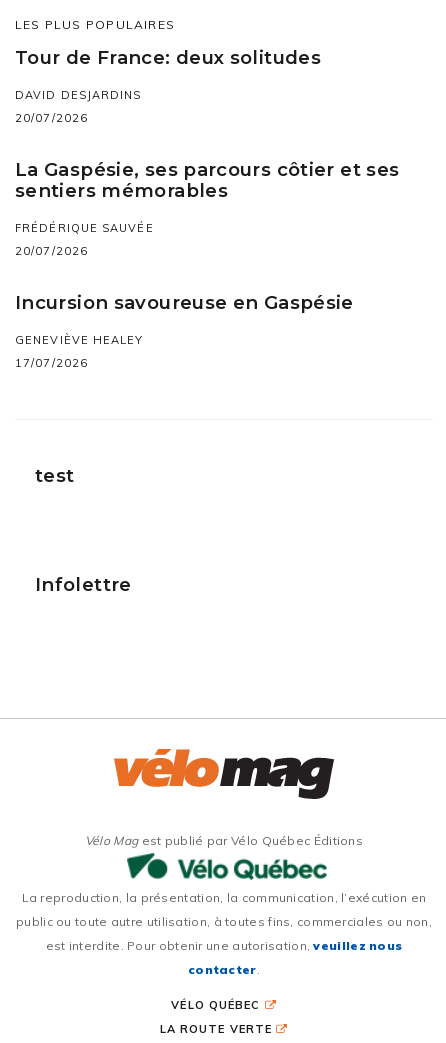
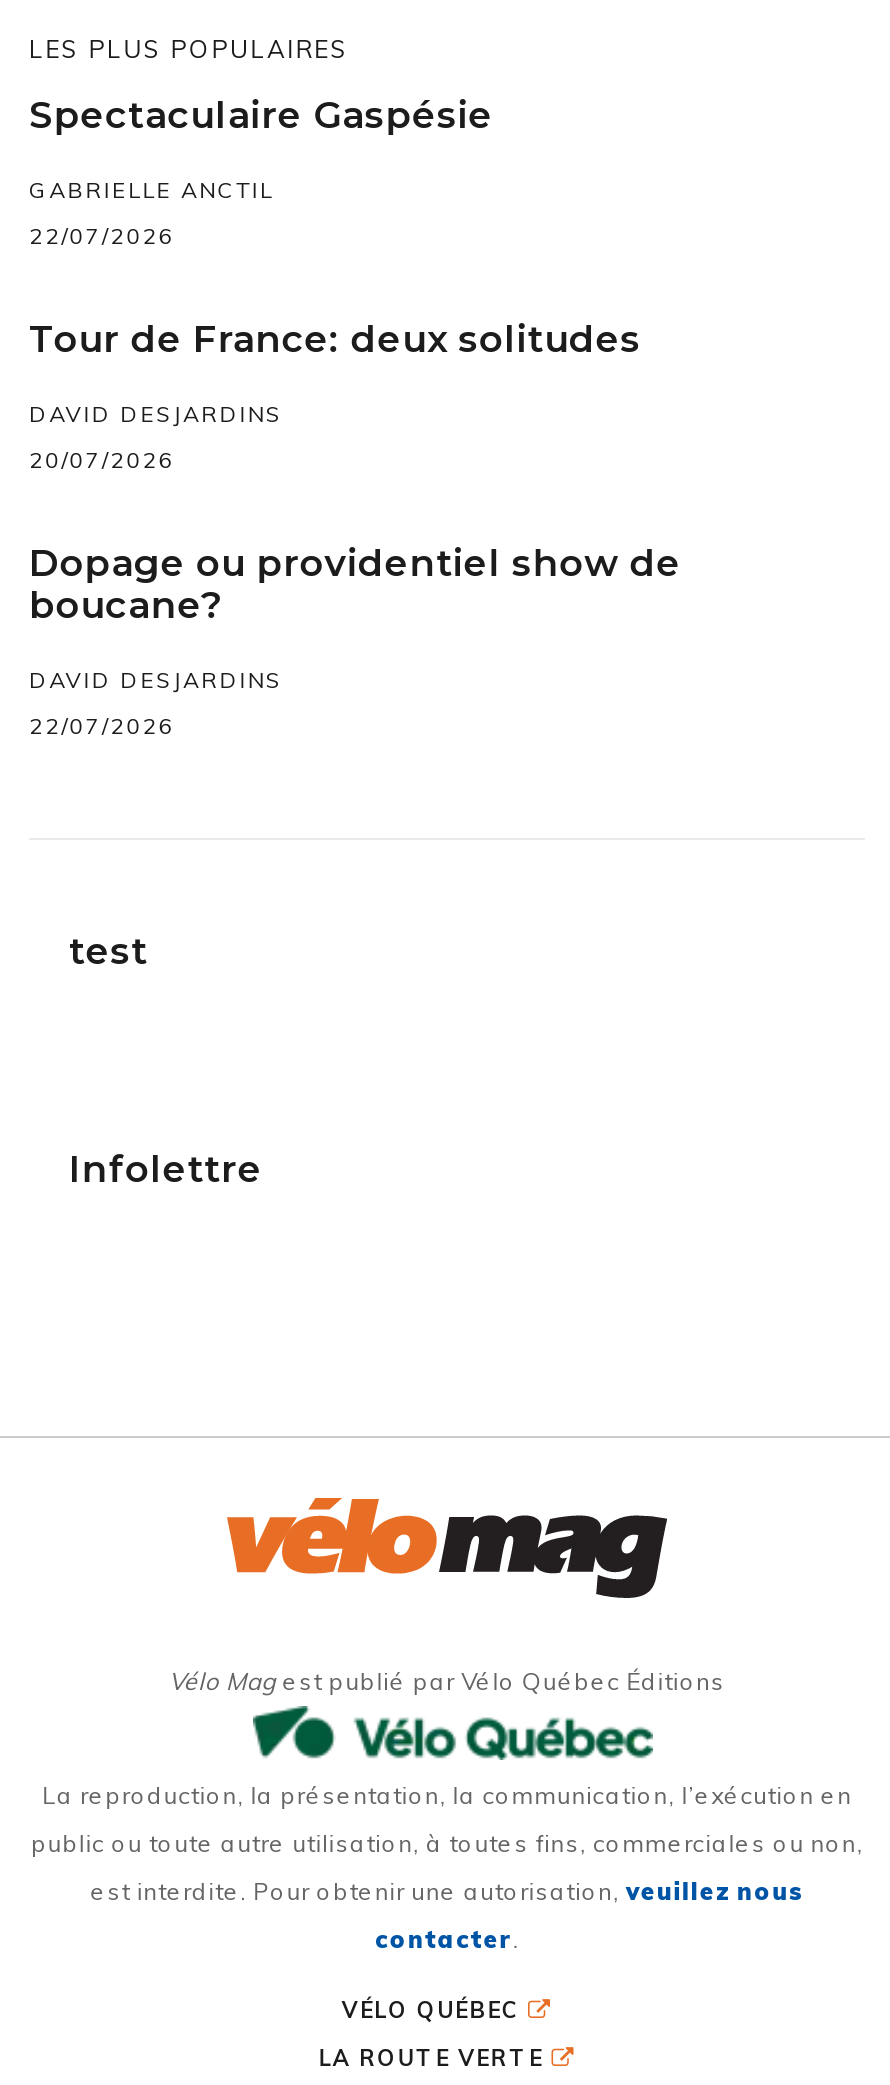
+ Spectaculaire Gaspésie
+ GABRIELLE ANCTIL
+ 22/07/2026

moved down: Tour de France: deux solitudes | DAVID DESJARDINS | 20/07/2026

- La Gaspésie, ses parcours côtier et ses
- sentiers mémorables
- FRÉDÉRIQUE SAUVÉE
- 20/07/2026
- Incursion savoureuse en Gaspésie
- GENEVIÈVE HEALEY
- 17/07/2026
+ Dopage ou providentiel show de
+ boucane?
+ DAVID DESJARDINS
+ 22/07/2026
